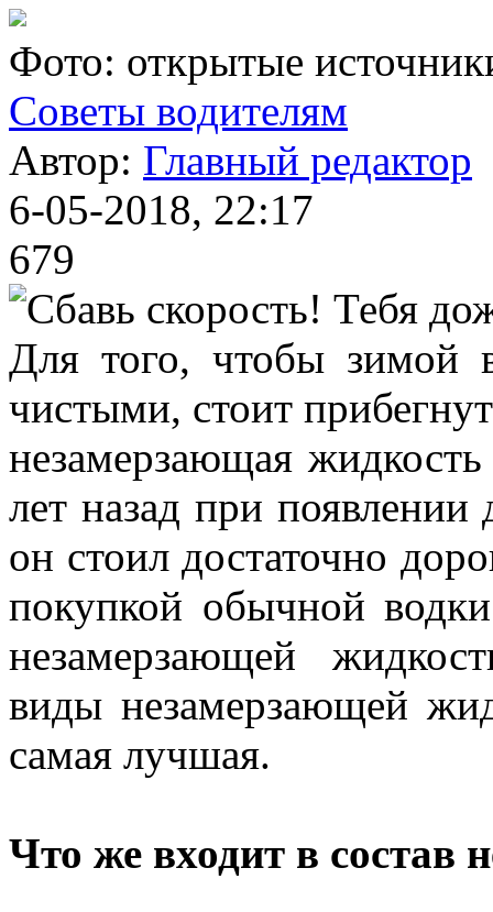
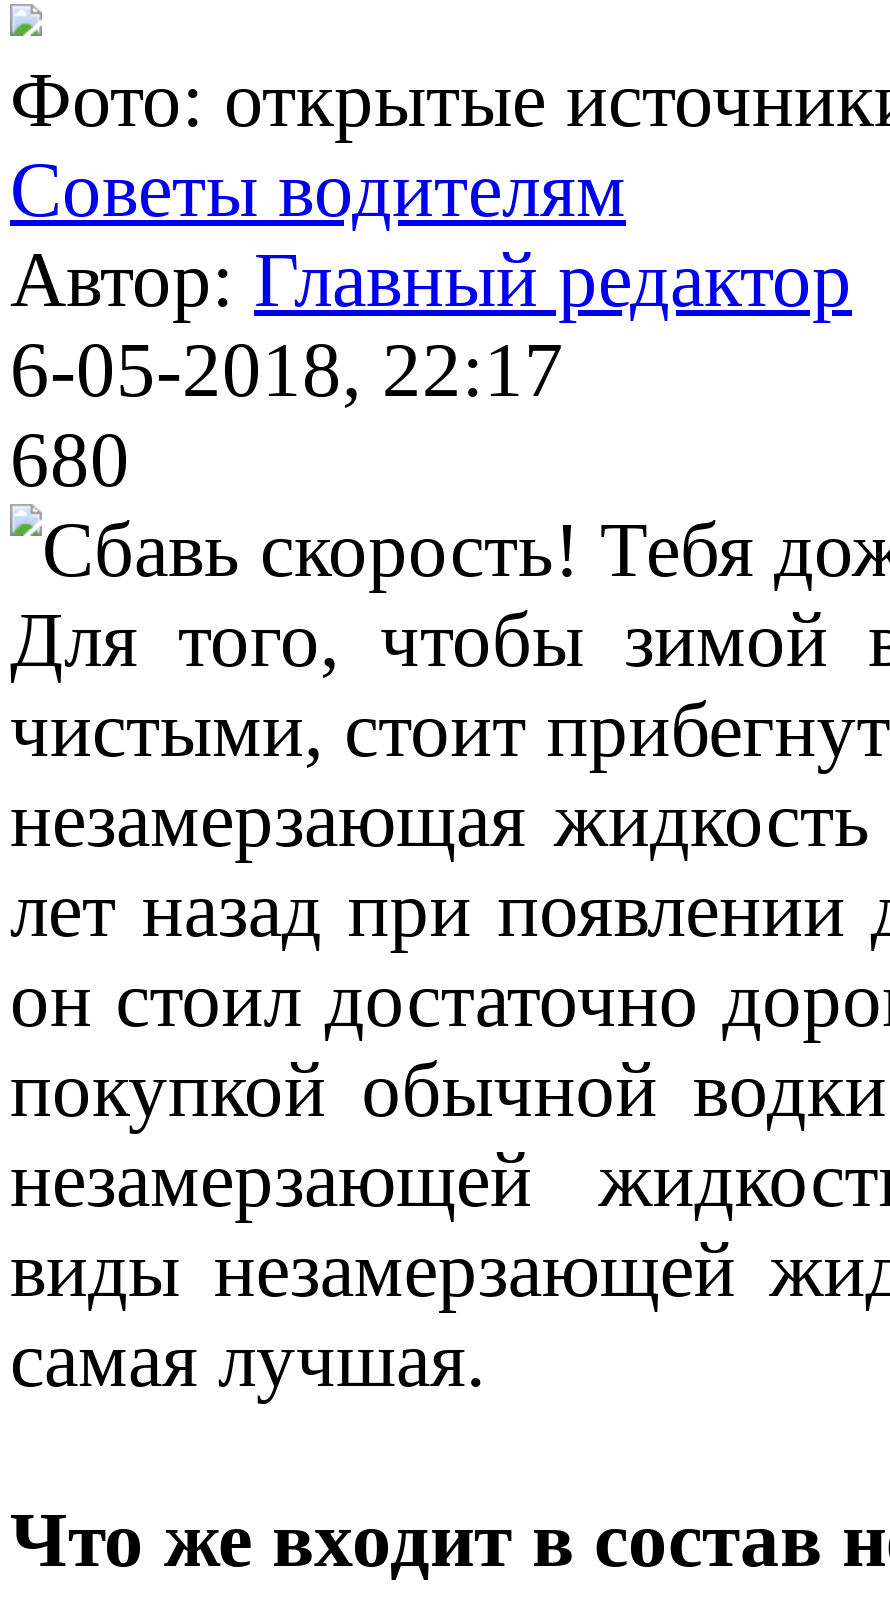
- 679
+ 680
